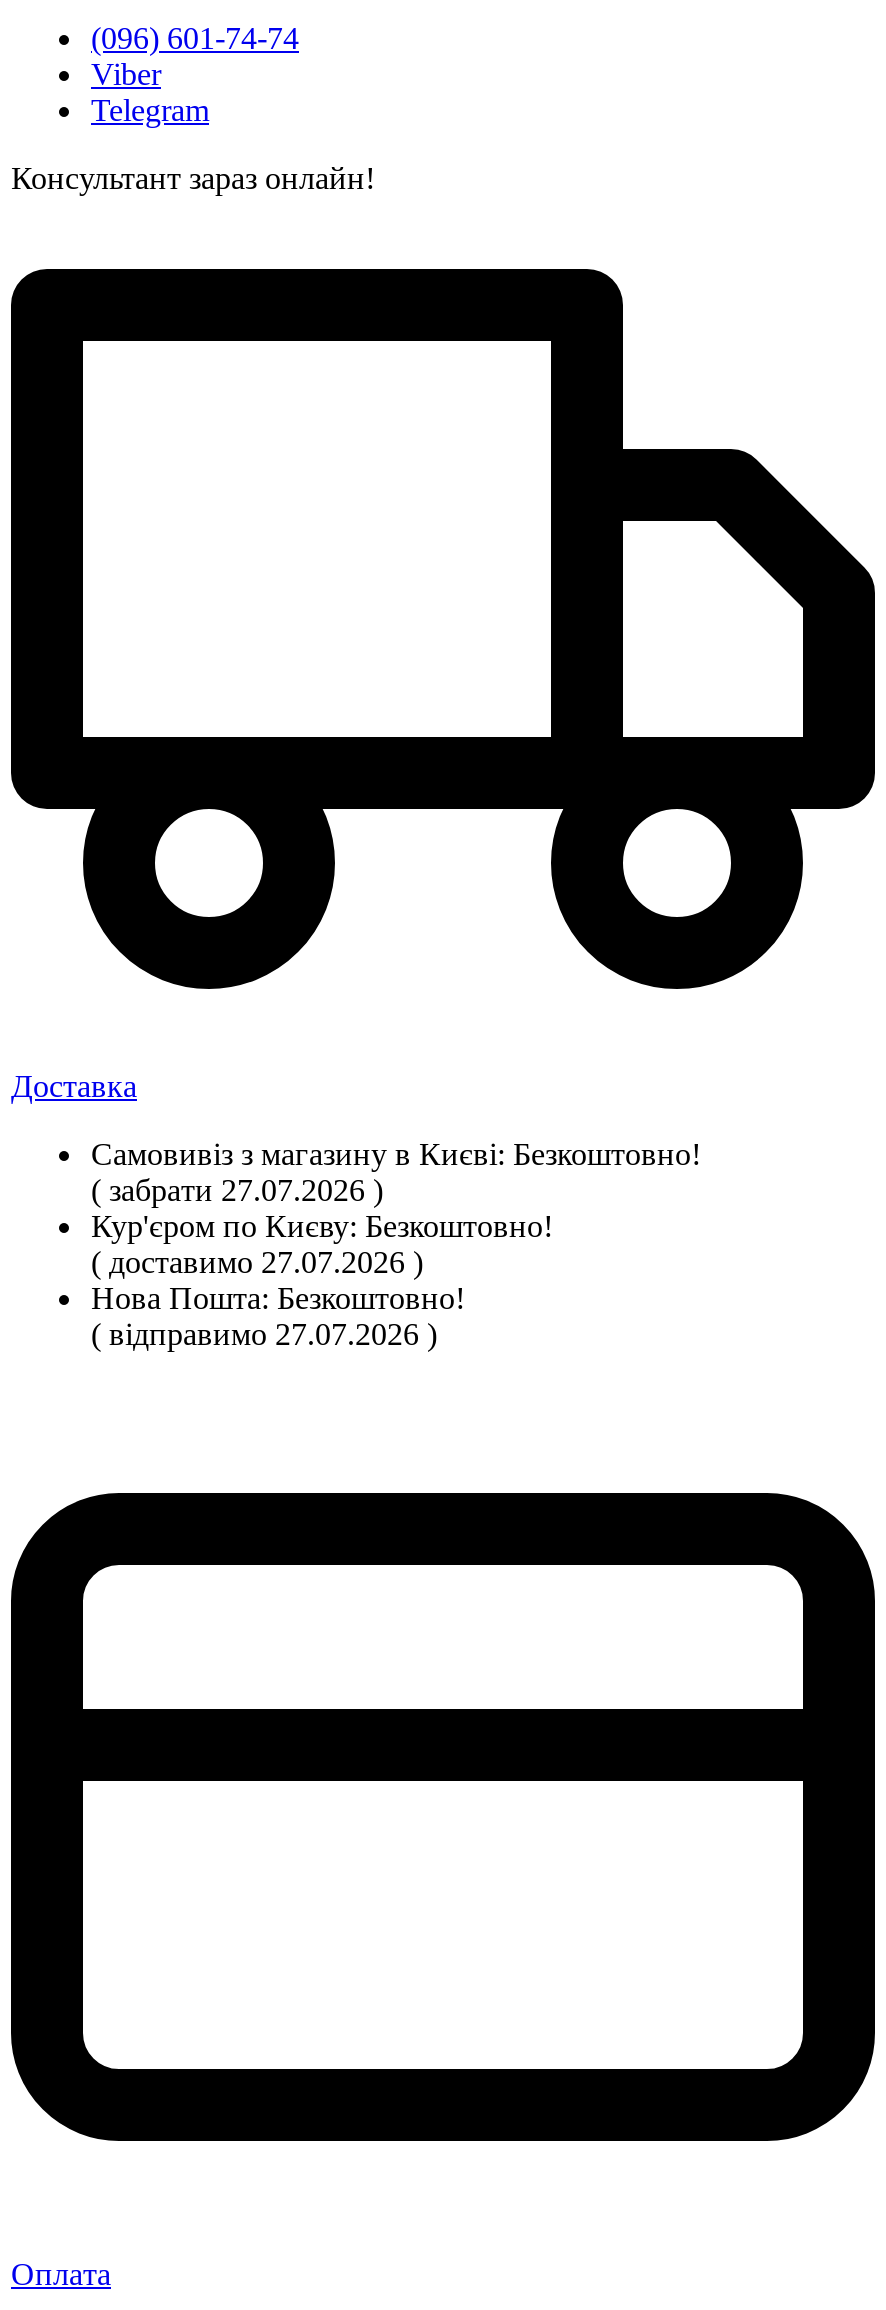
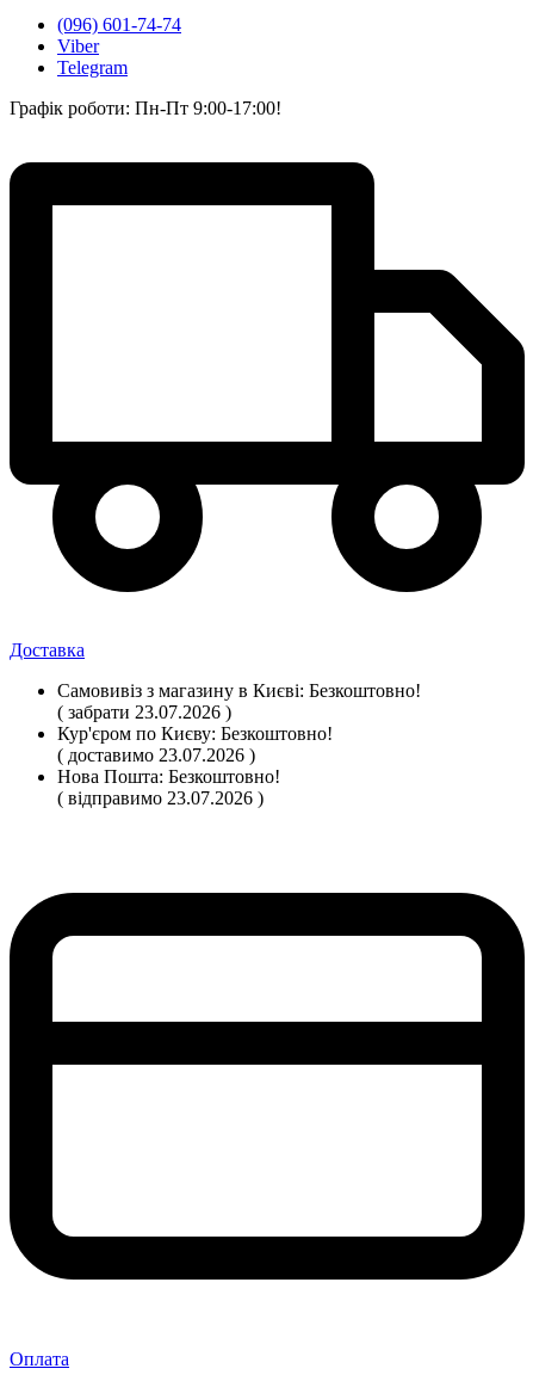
- Консультант зараз онлайн!
+ Графік роботи: Пн-Пт 9:00-17:00!

- ( забрати 27.07.2026 )
+ ( забрати 23.07.2026 )

- ( доставимо 27.07.2026 )
+ ( доставимо 23.07.2026 )

- ( відправимо 27.07.2026 )
+ ( відправимо 23.07.2026 )
